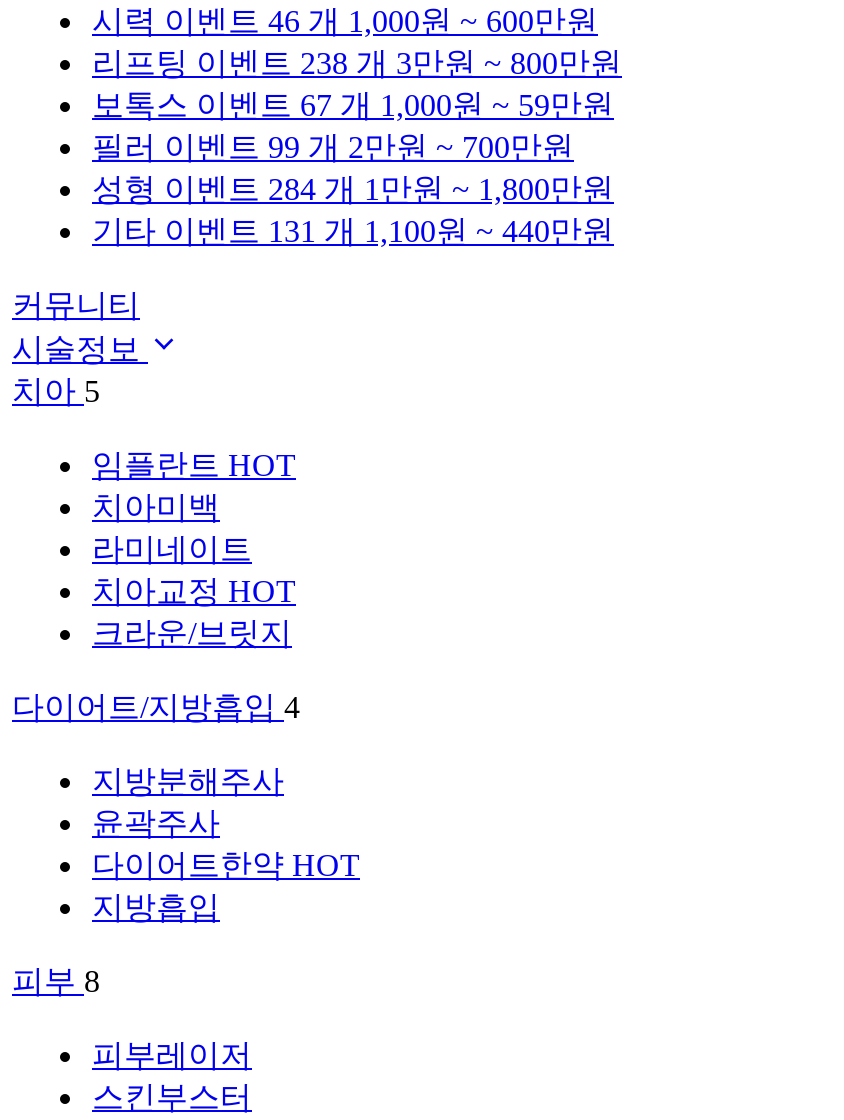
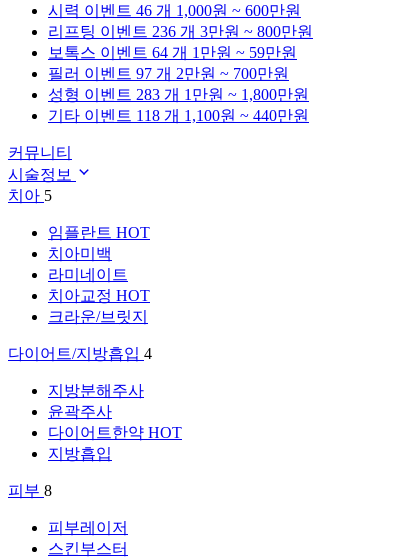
- 리프팅 이벤트 238 개 3만원 ~ 800만원
+ 리프팅 이벤트 236 개 3만원 ~ 800만원

- 보톡스 이벤트 67 개 1,000원 ~ 59만원
+ 보톡스 이벤트 64 개 1만원 ~ 59만원

- 필러 이벤트 99 개 2만원 ~ 700만원
+ 필러 이벤트 97 개 2만원 ~ 700만원

- 성형 이벤트 284 개 1만원 ~ 1,800만원
+ 성형 이벤트 283 개 1만원 ~ 1,800만원

- 기타 이벤트 131 개 1,100원 ~ 440만원
+ 기타 이벤트 118 개 1,100원 ~ 440만원
